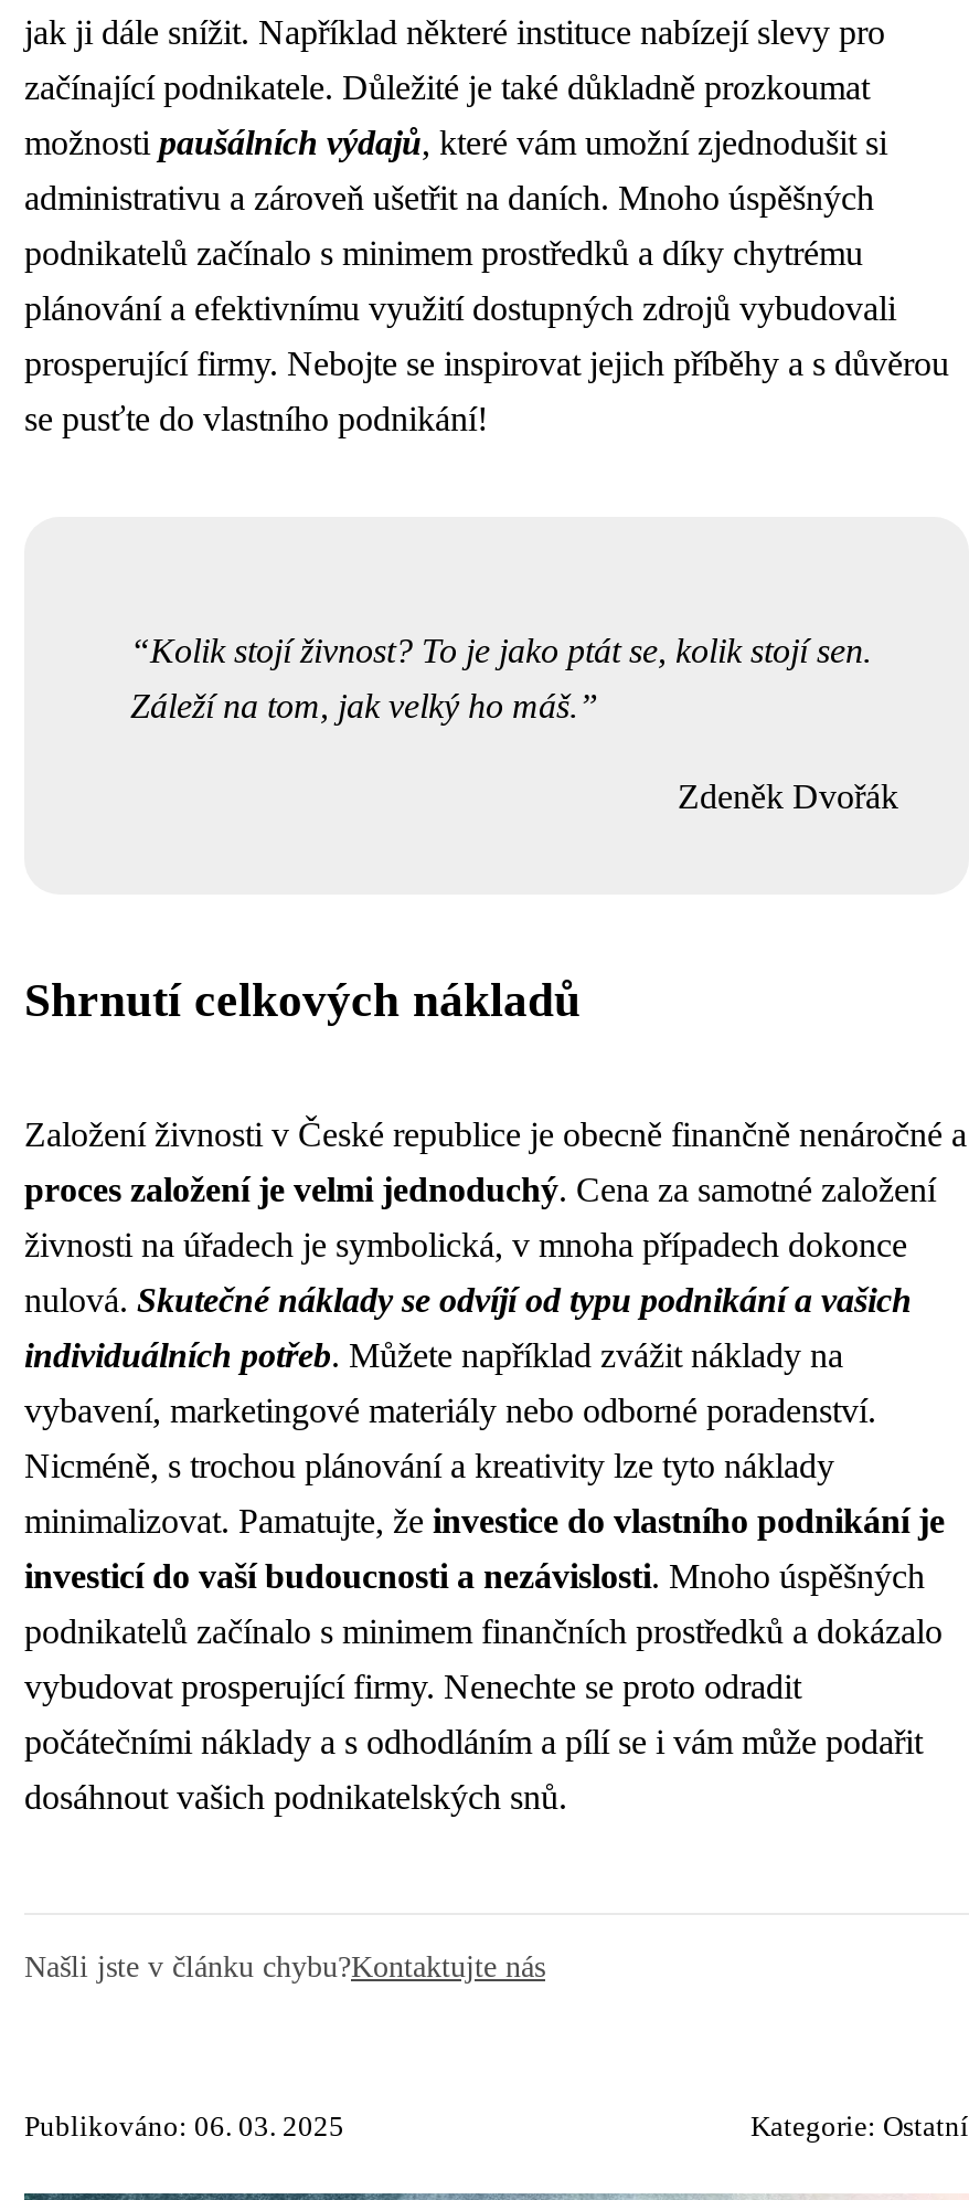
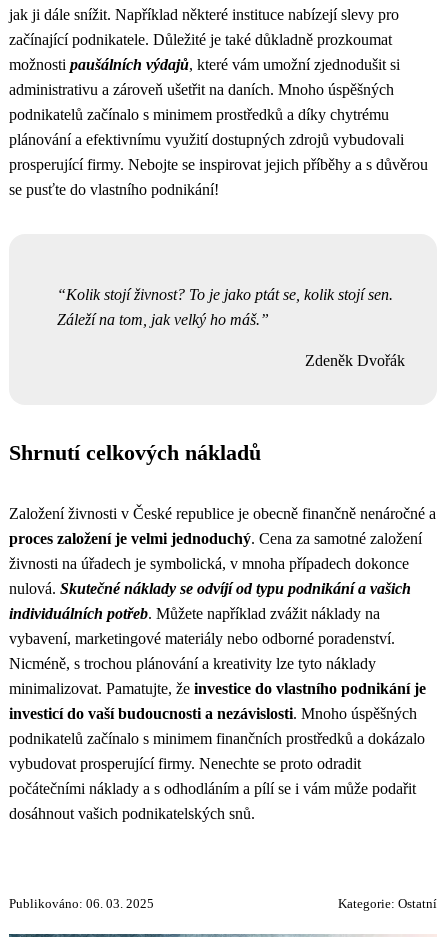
- Našli jste v článku chybu?Kontaktujte nás
